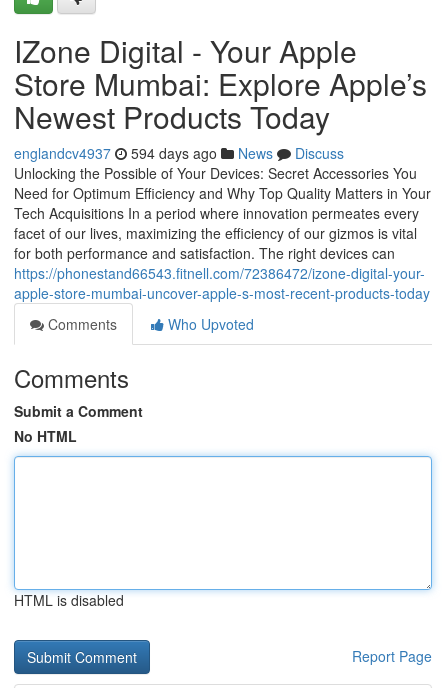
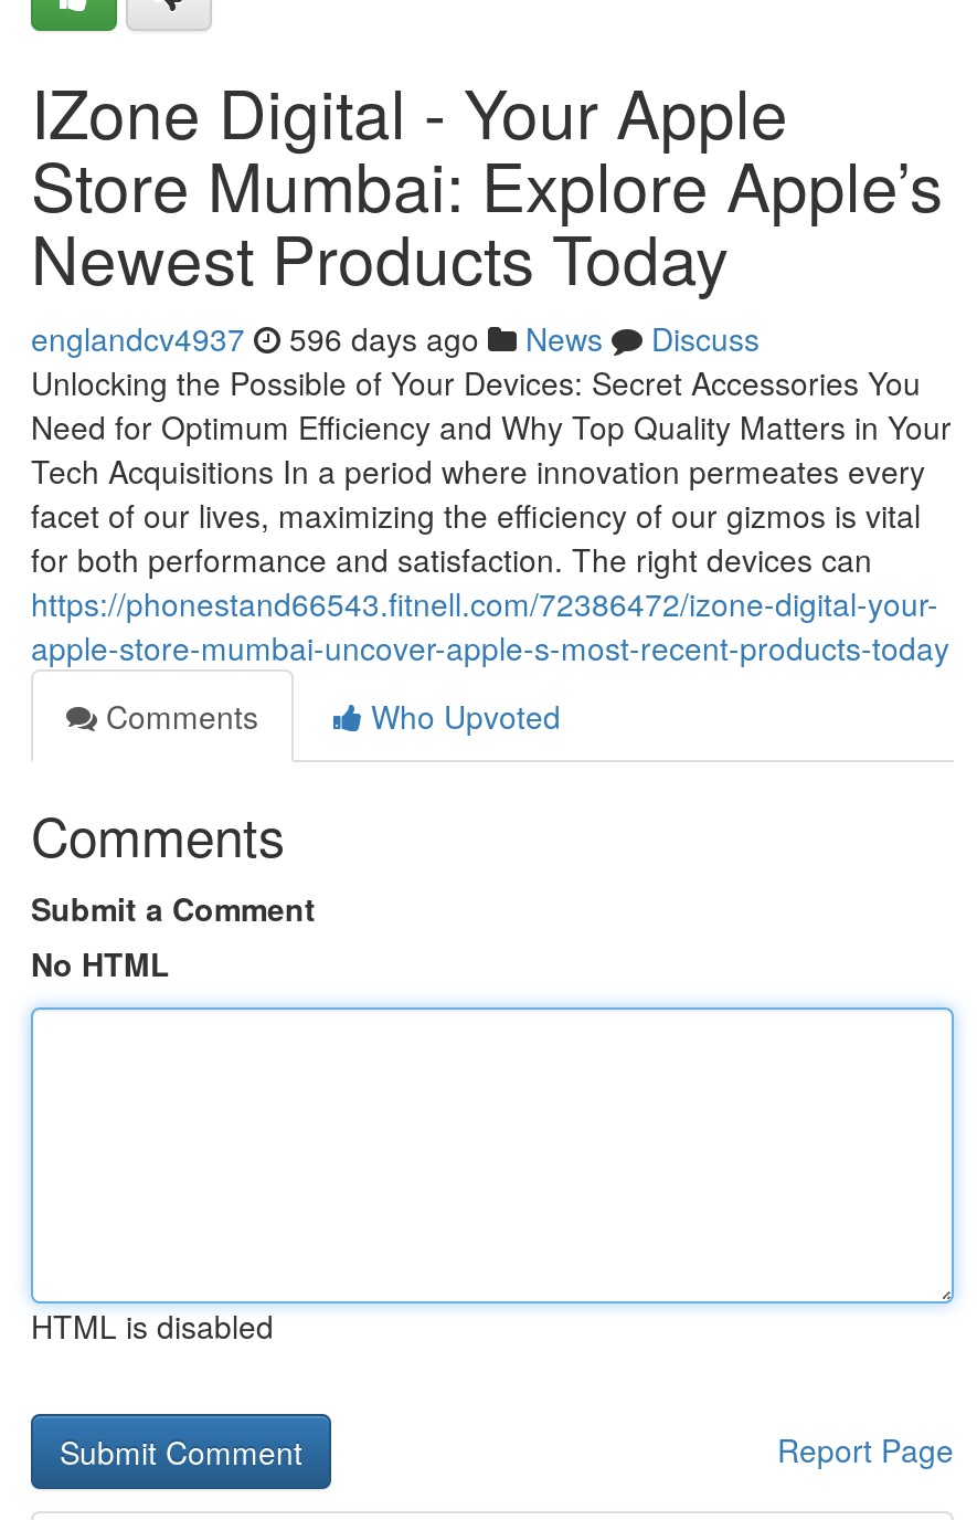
- englandcv4937 594 days ago News Discuss
+ englandcv4937 596 days ago News Discuss
